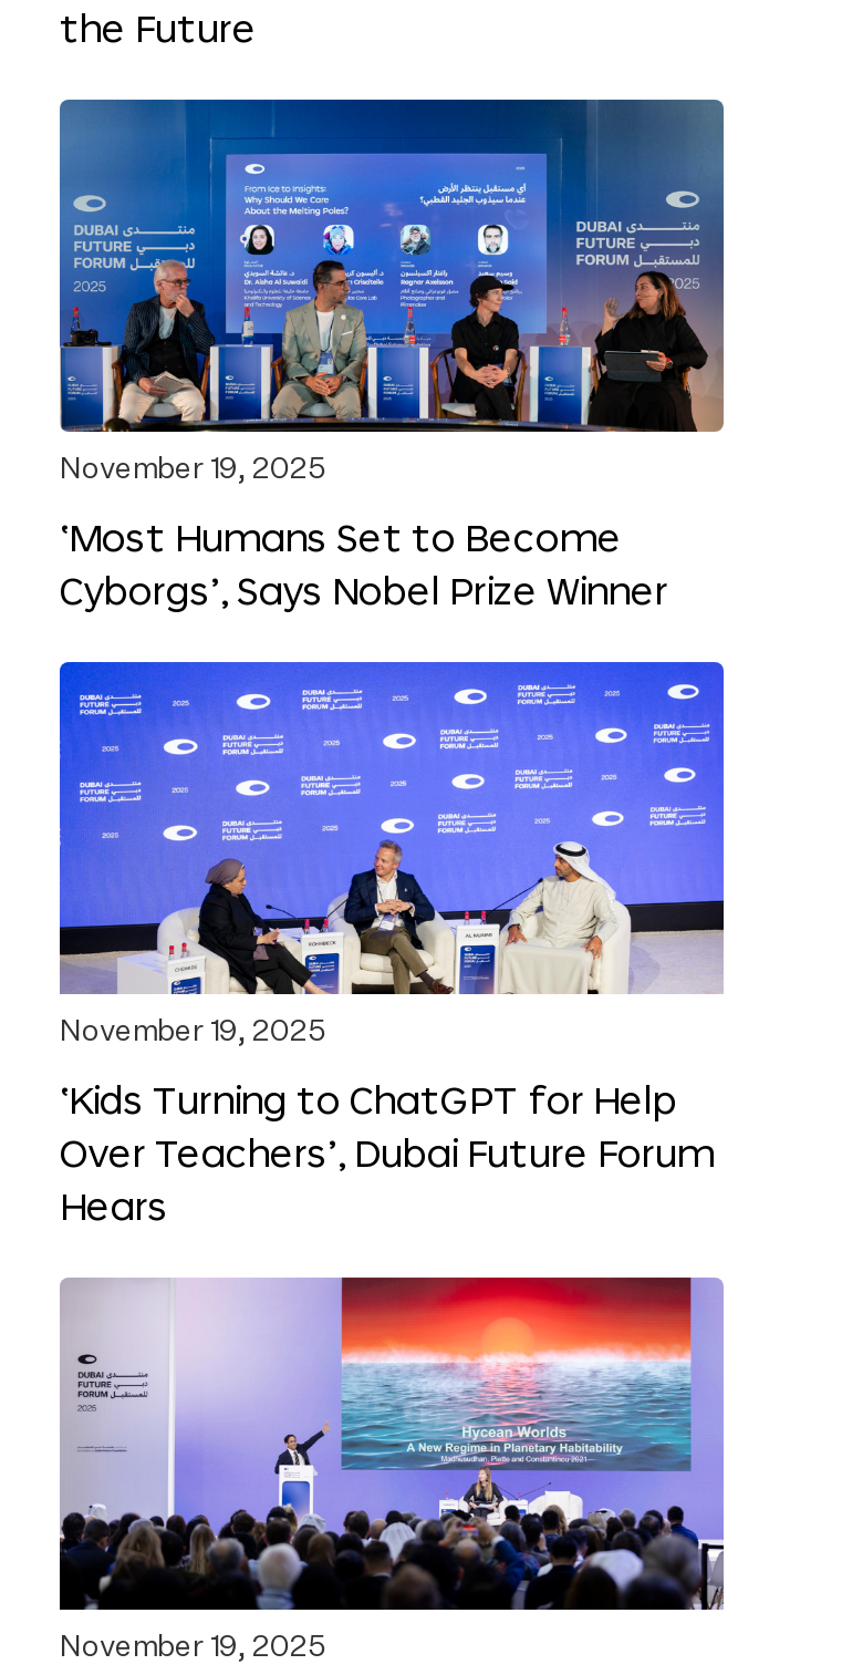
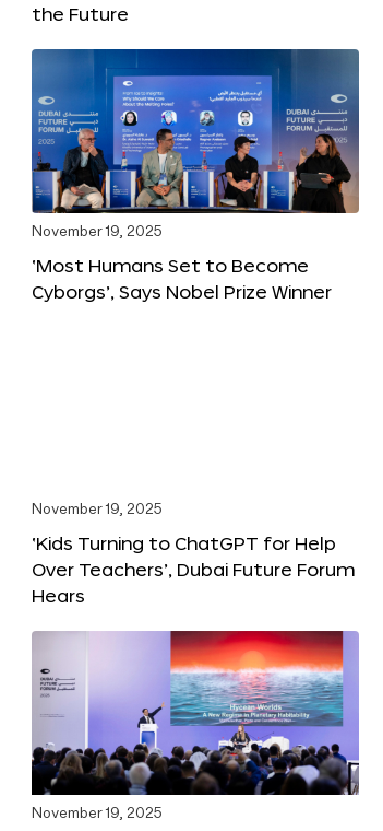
- [image]
